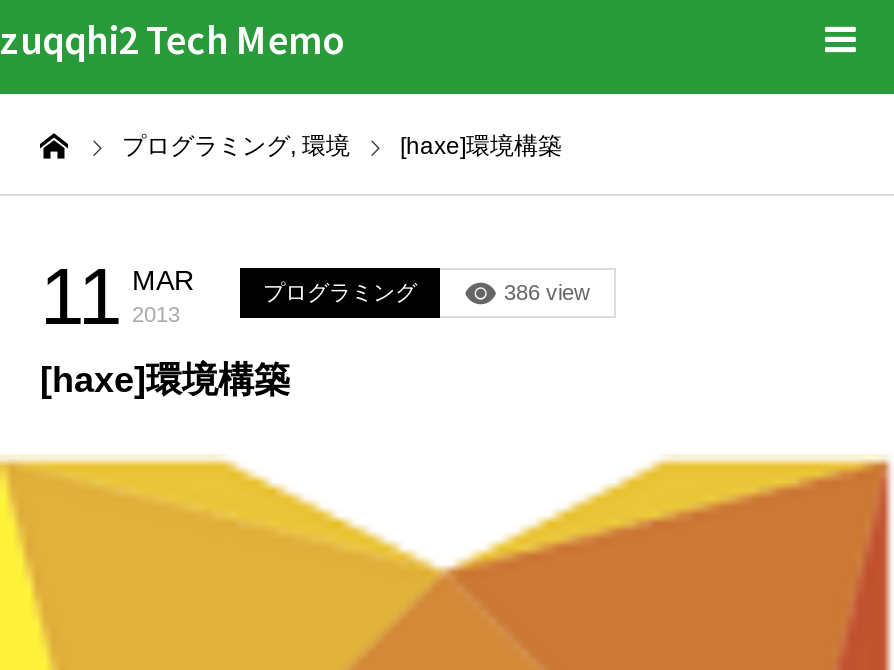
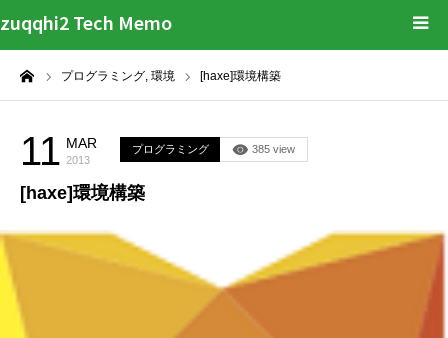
- 386 view
+ 385 view
